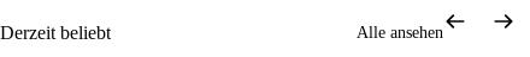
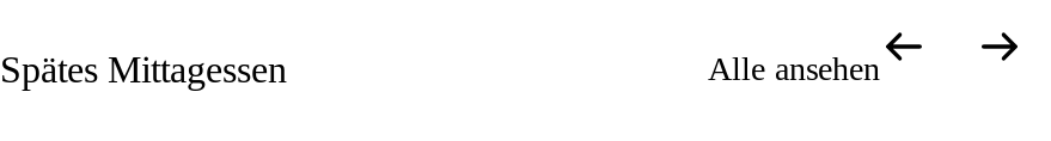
- Derzeit beliebt
+ Spätes Mittagessen
